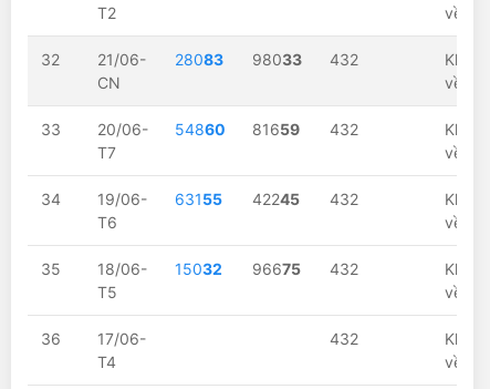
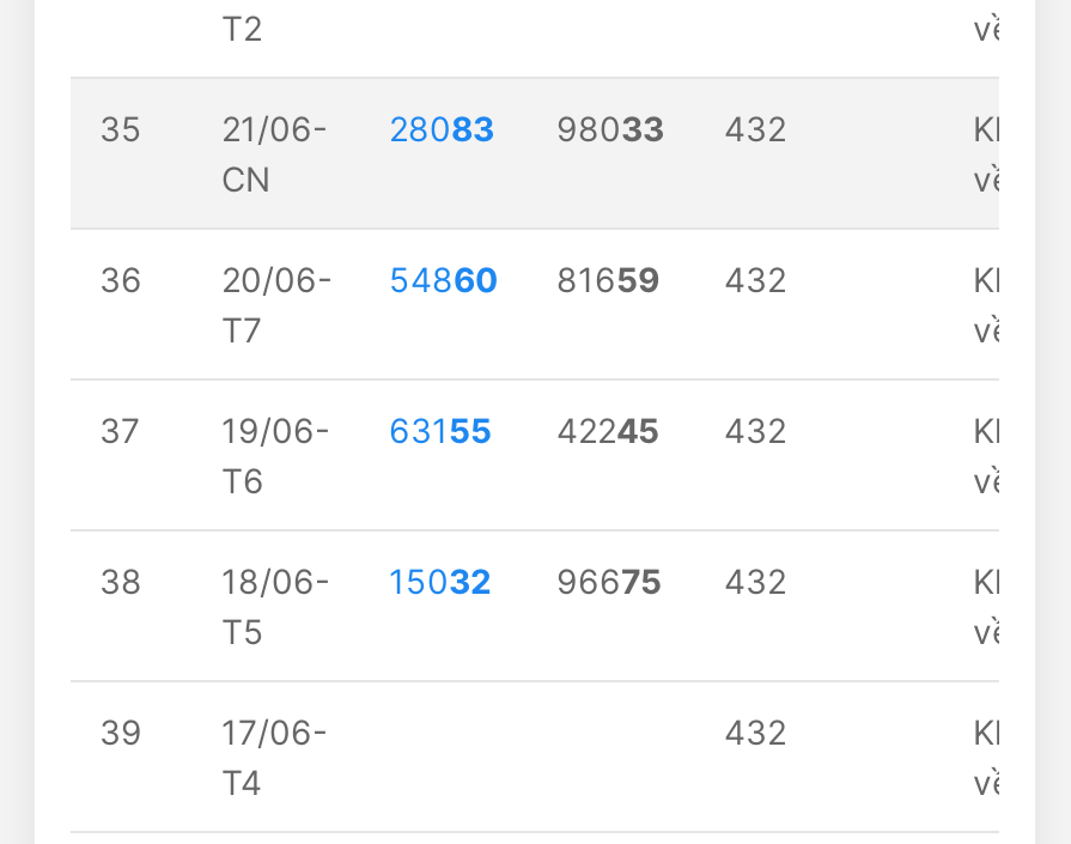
- 32 21/06- 28083 98033 432
+ 35 21/06- 28083 98033 432

- 33 20/06- 54860 81659 432
+ 36 20/06- 54860 81659 432

- 34 19/06- 631 55 42245 432
+ 37 19/06- 631 55 42245 432

- 35 18/06- 15032 96675 432
+ 38 18/06- 15032 96675 432

- 36 17/06-
+ 39 17/06-
